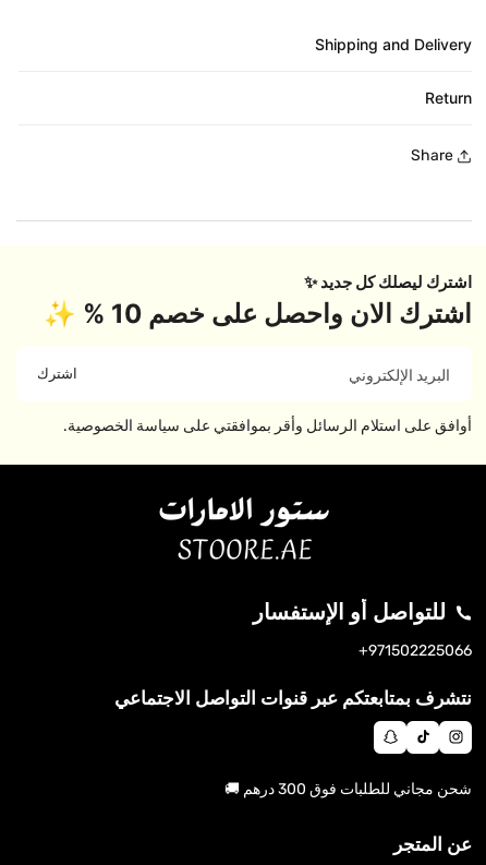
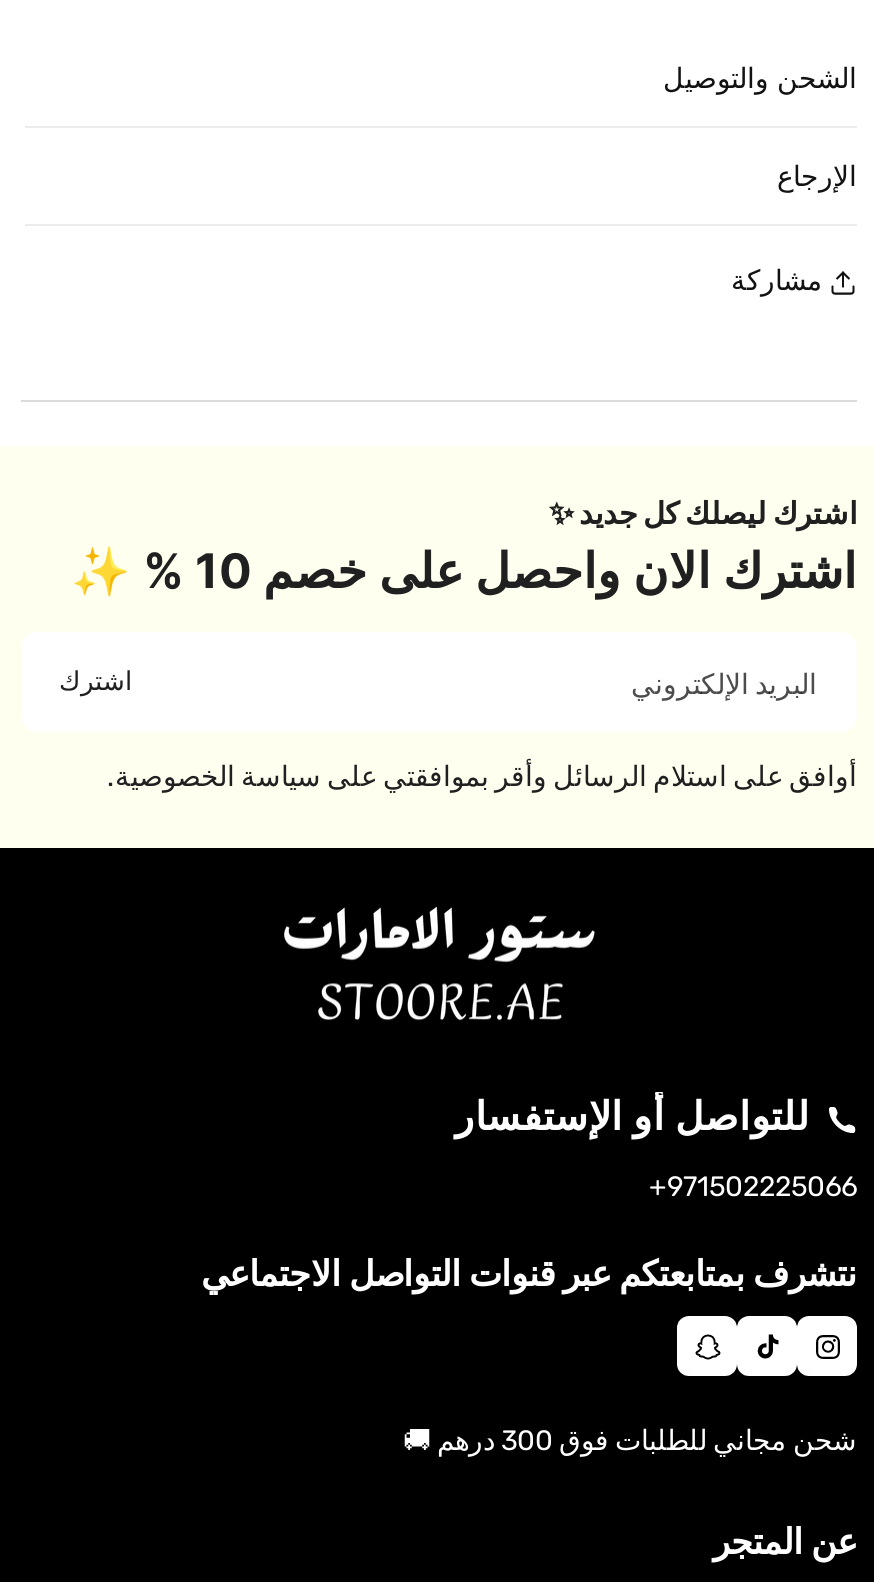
- Shipping and Delivery
+ الشحن والتوصيل

- Return
+ الإرجاع

- Share
+ مشاركة
